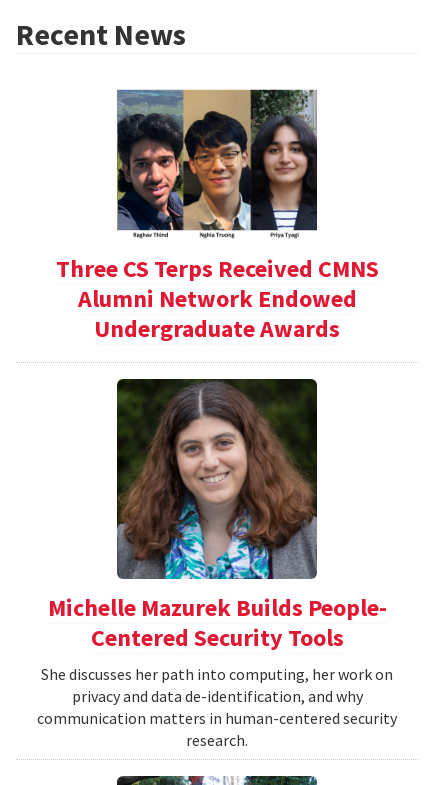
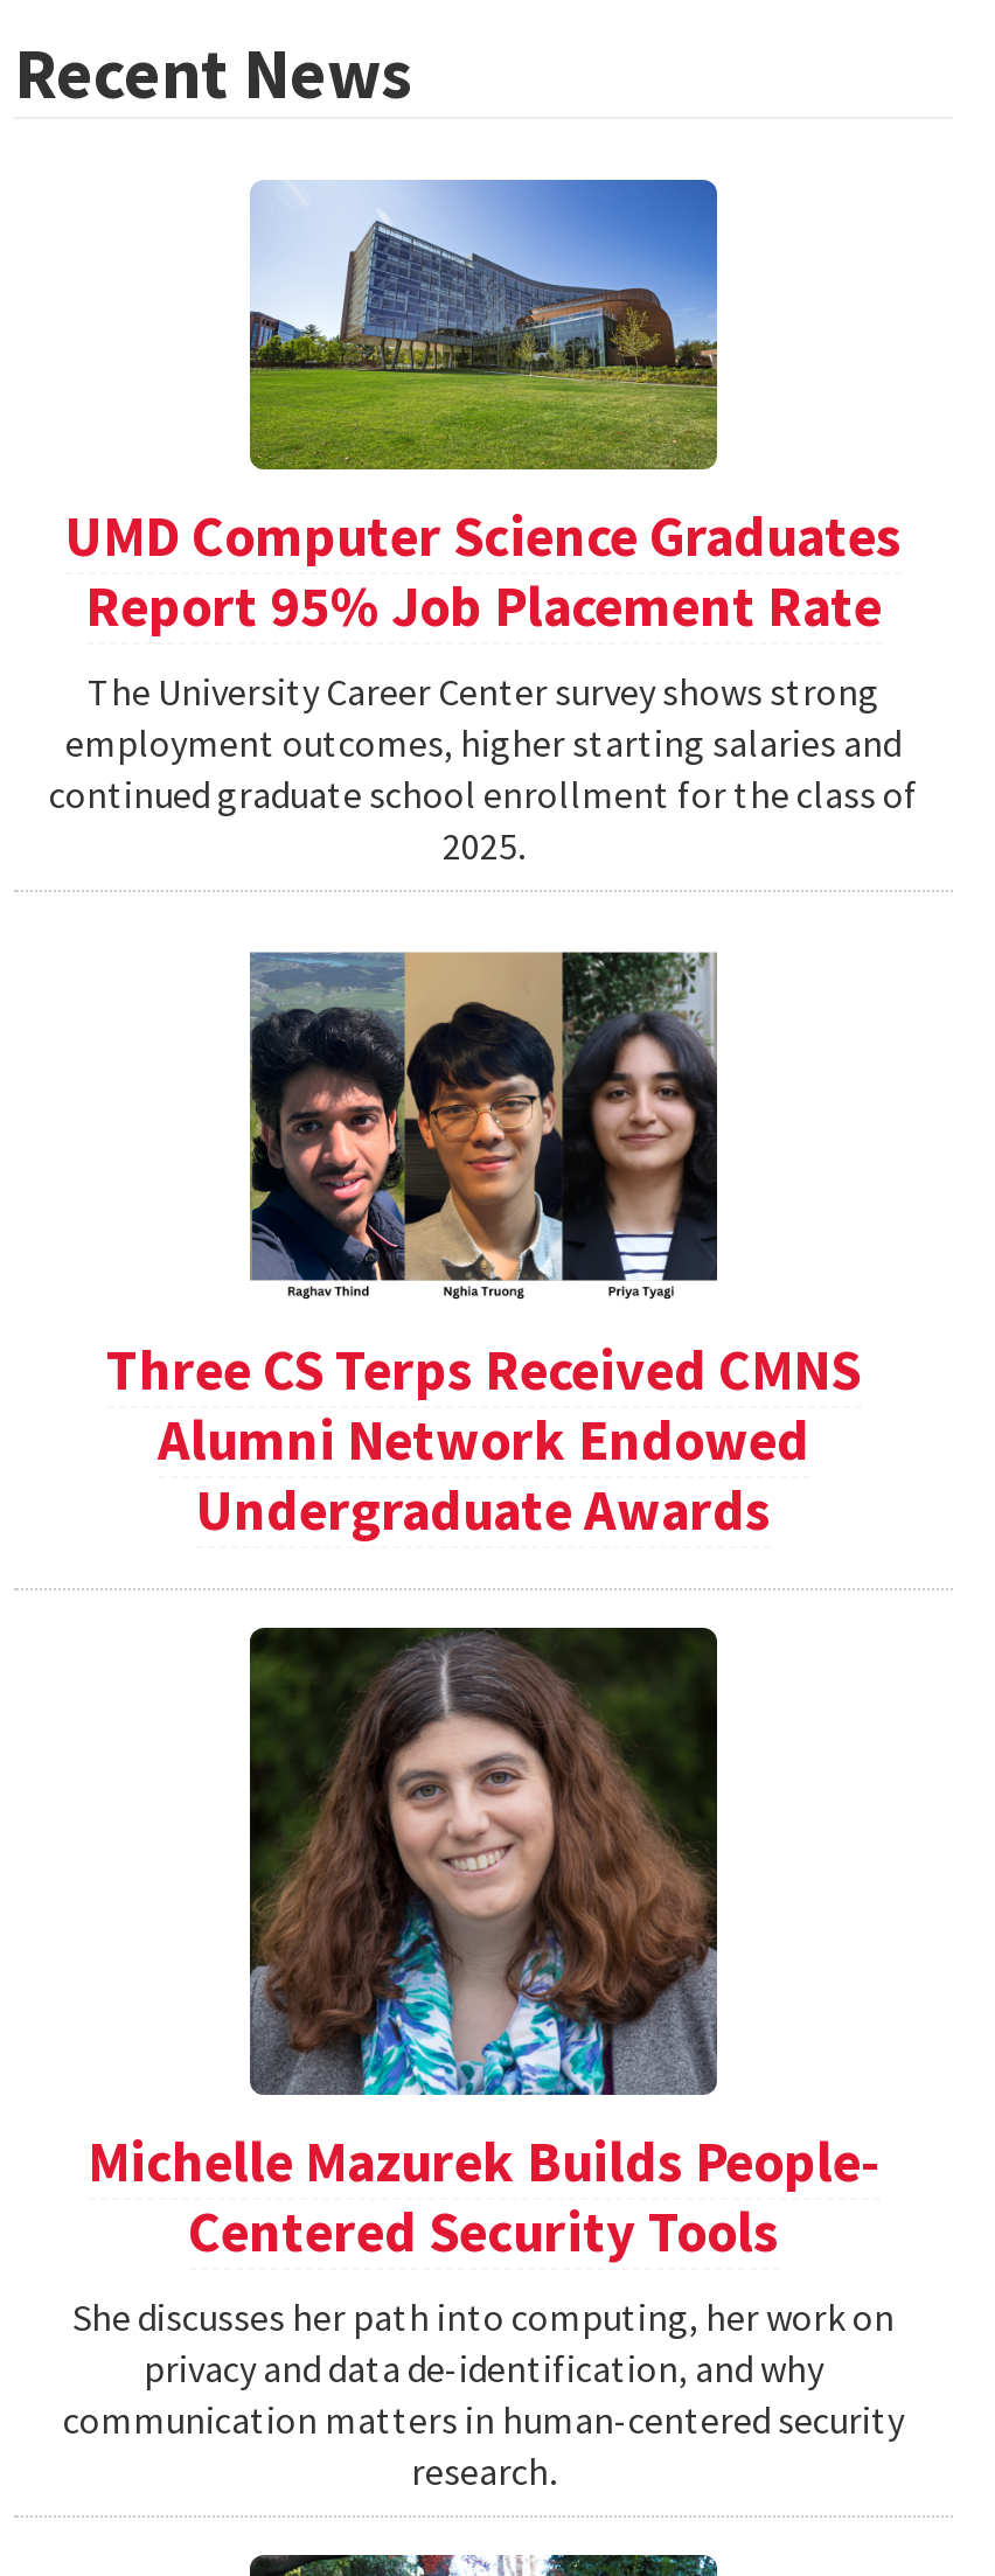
+ [image]
+ UMD Computer Science Graduates
+ Report 95% Job Placement Rate
+ The University Career Center survey shows strong
+ employment outcomes, higher starting salaries and
+ continued graduate school enrollment for the class of
+ 2025.
